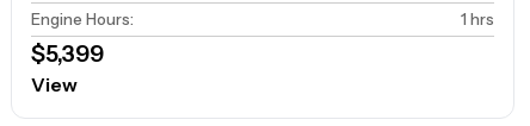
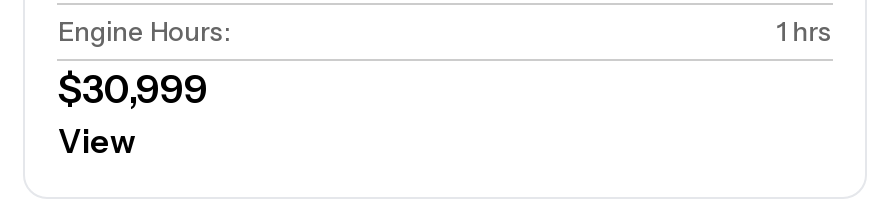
- $5,399
+ $30,999
